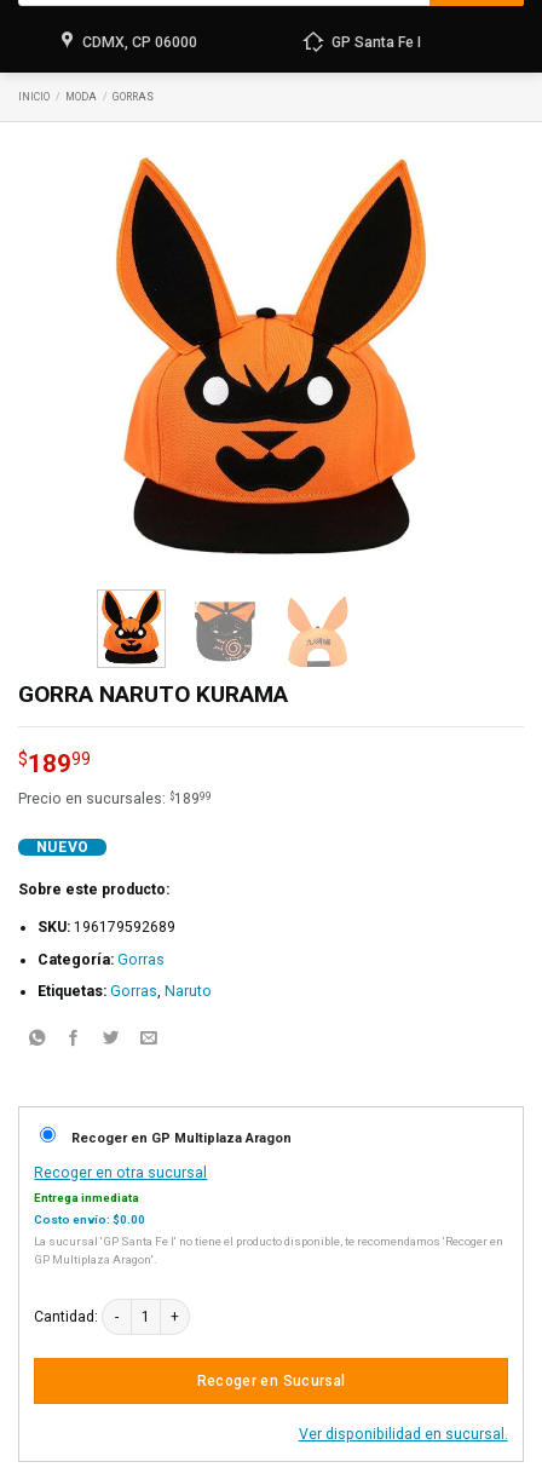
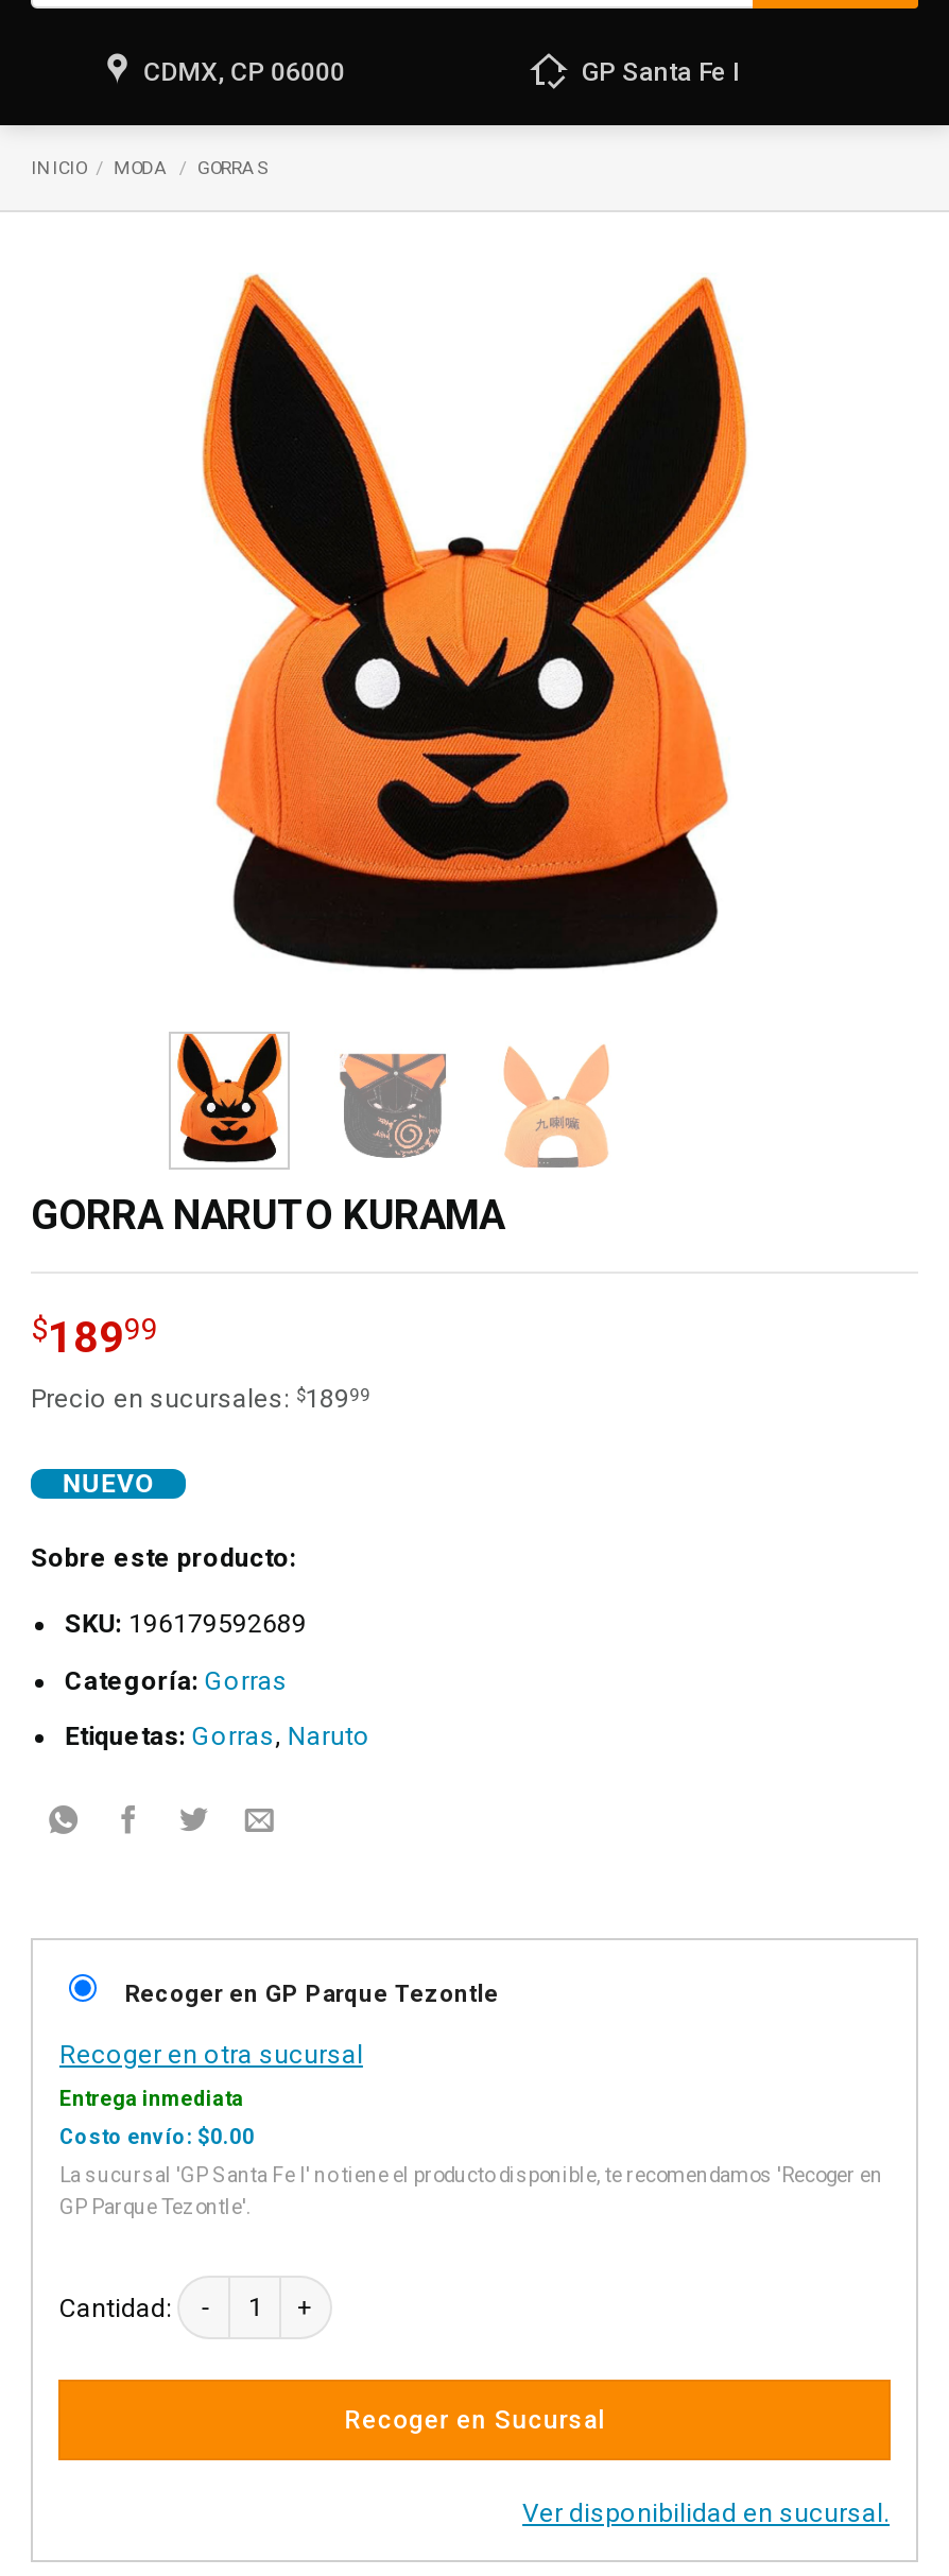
- Recoger en GP Multiplaza Aragon
+ Recoger en GP Parque Tezontle

- GP Multiplaza Aragon'.
+ GP Parque Tezontle'.
